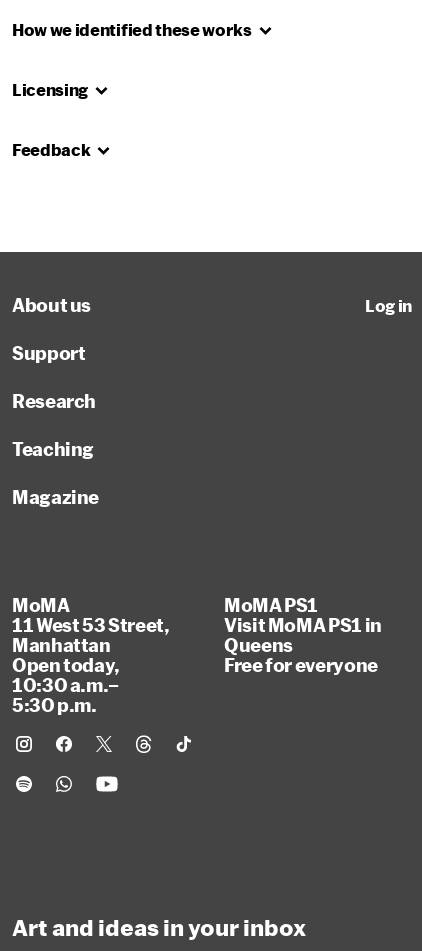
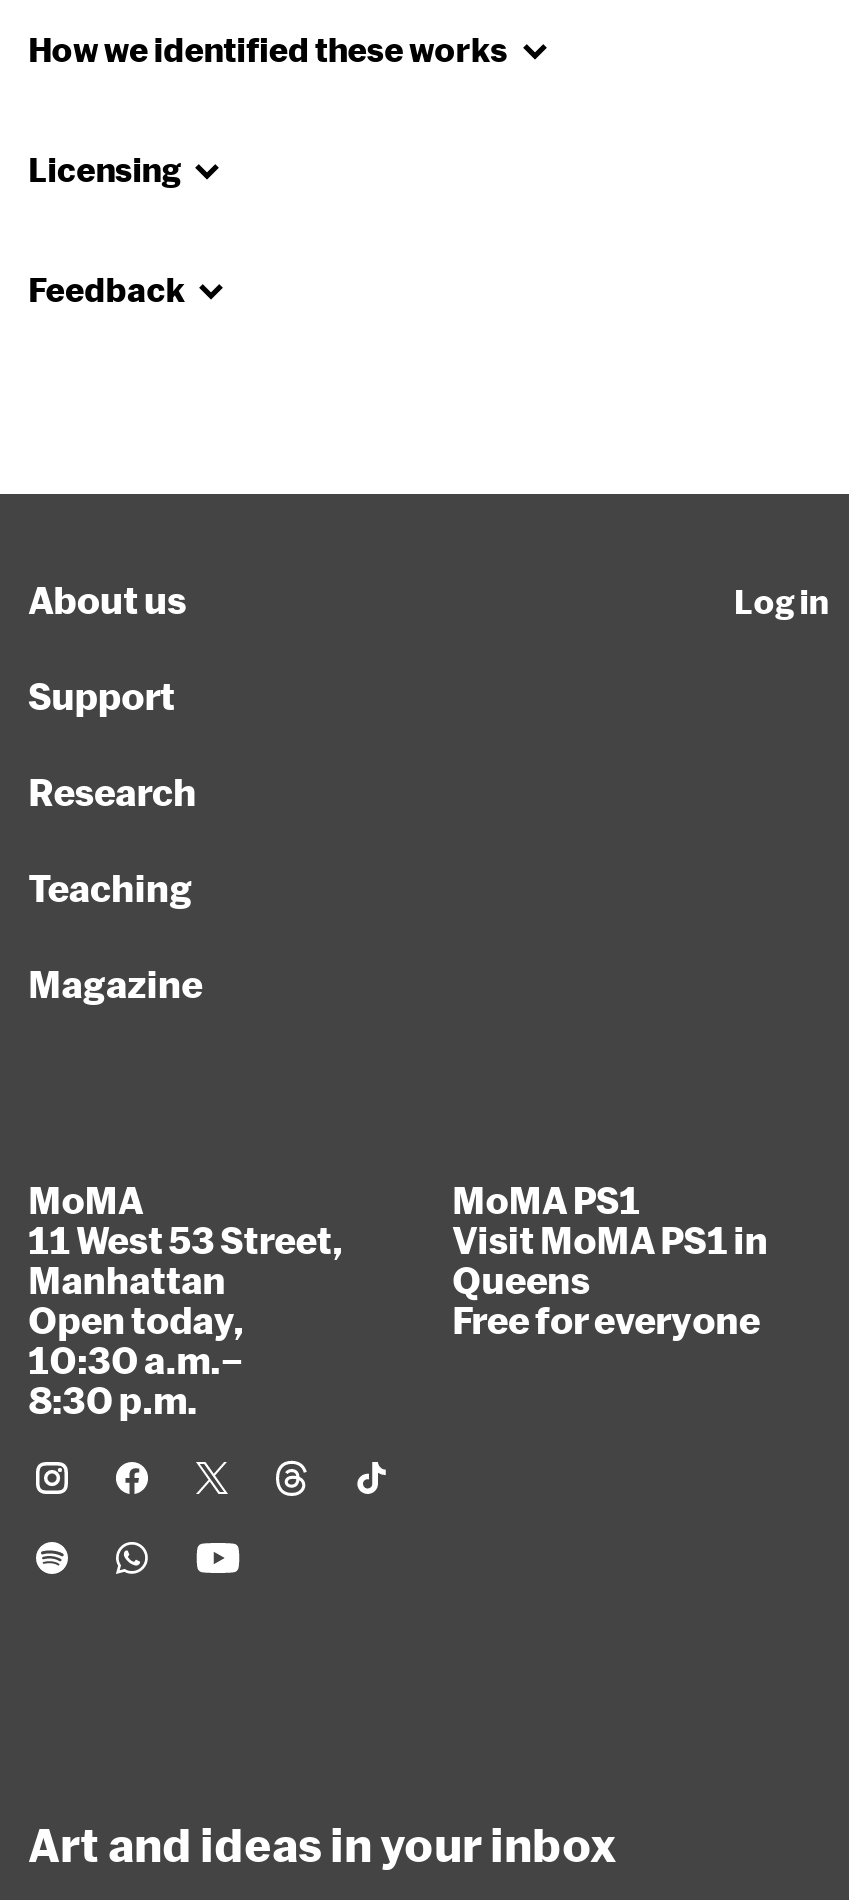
- 5:30 p.m.
+ 8:30 p.m.
